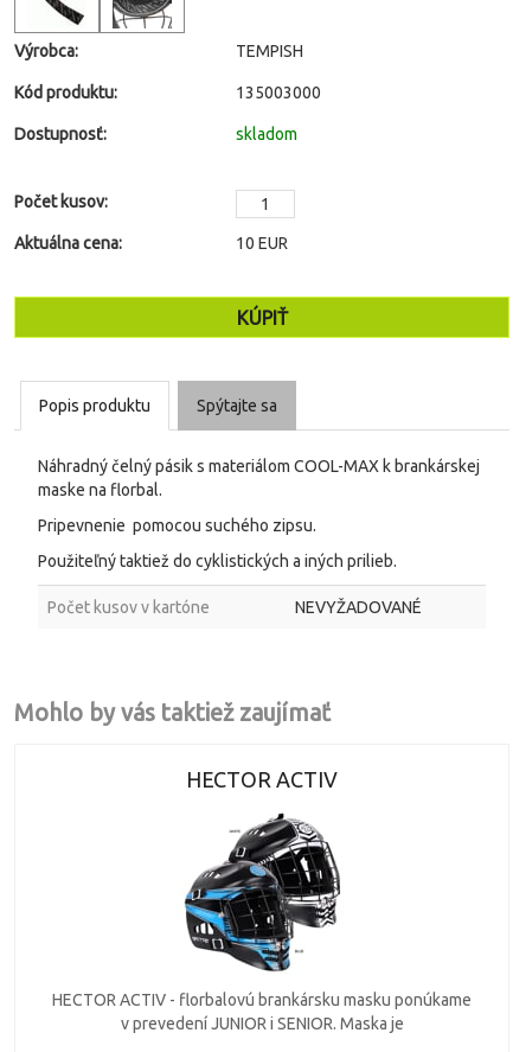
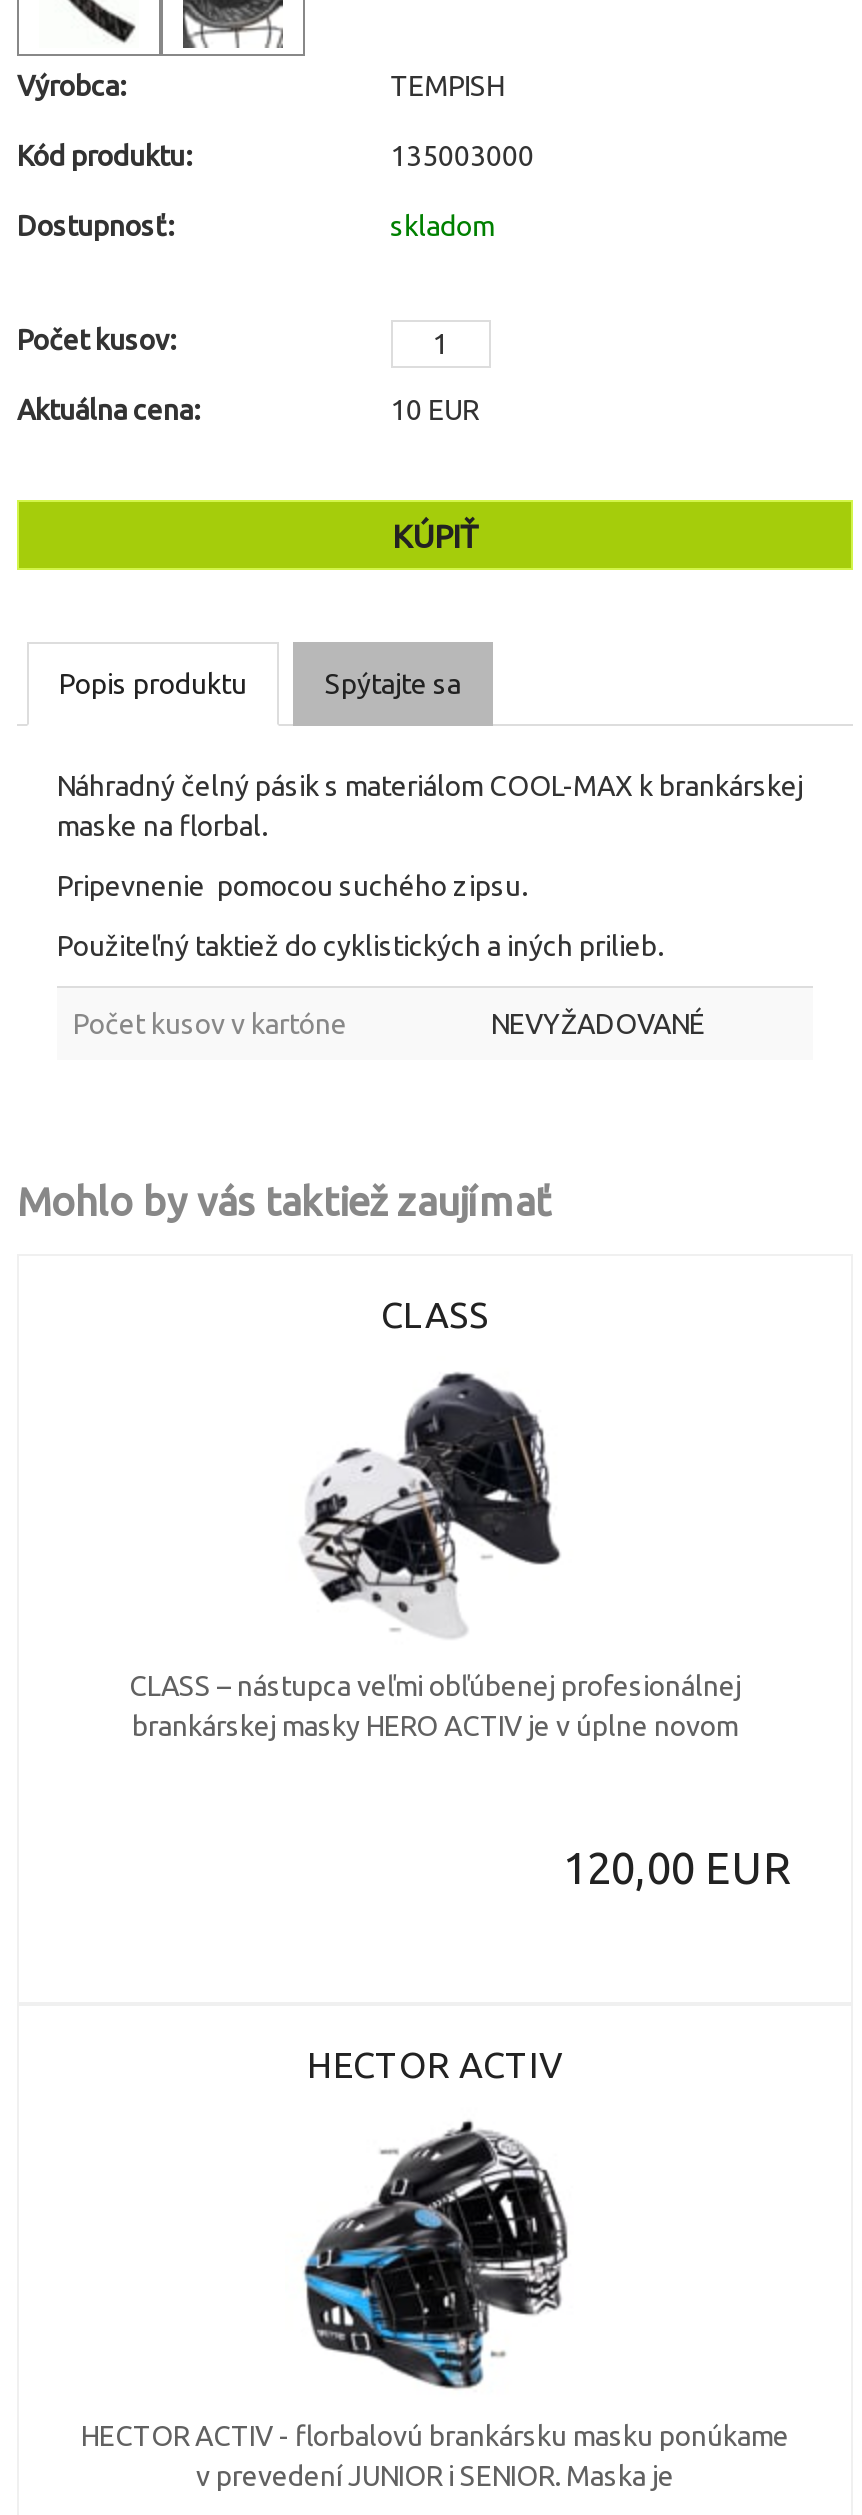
+ [image]
+ CLASS – nástupca veľmi obľúbenej profesionálnej
+ brankárskej masky HERO ACTIV je v úplne novom
+ 120,00 EUR

+ CLASS
